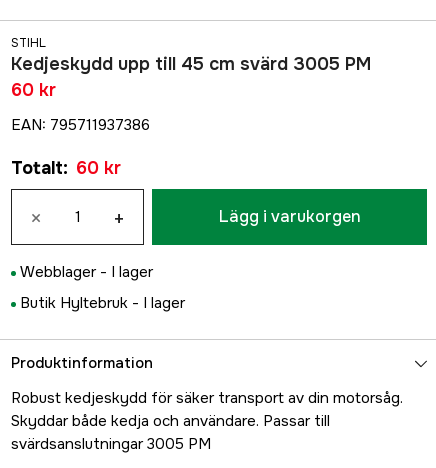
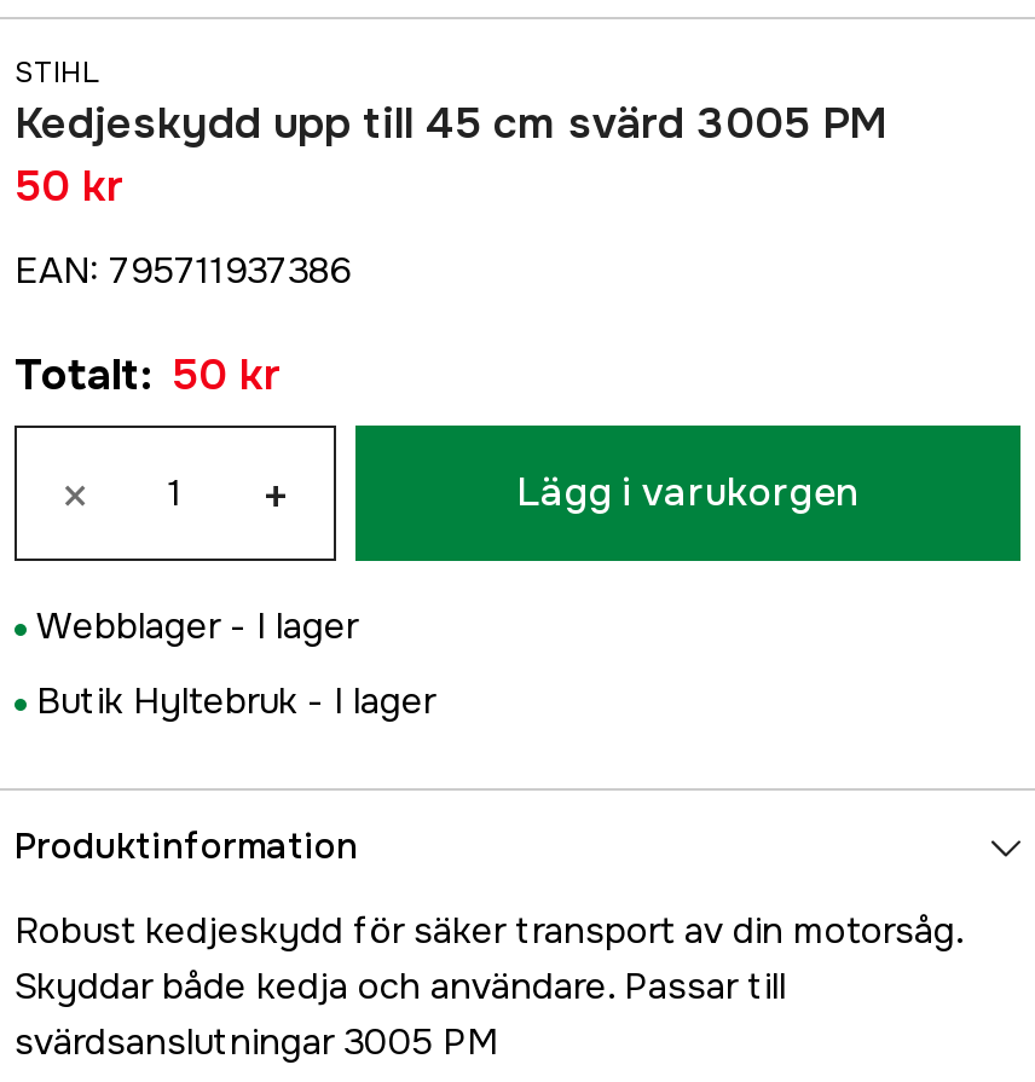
- 60 kr
+ 50 kr

- Totalt: 60 kr
+ Totalt: 50 kr
